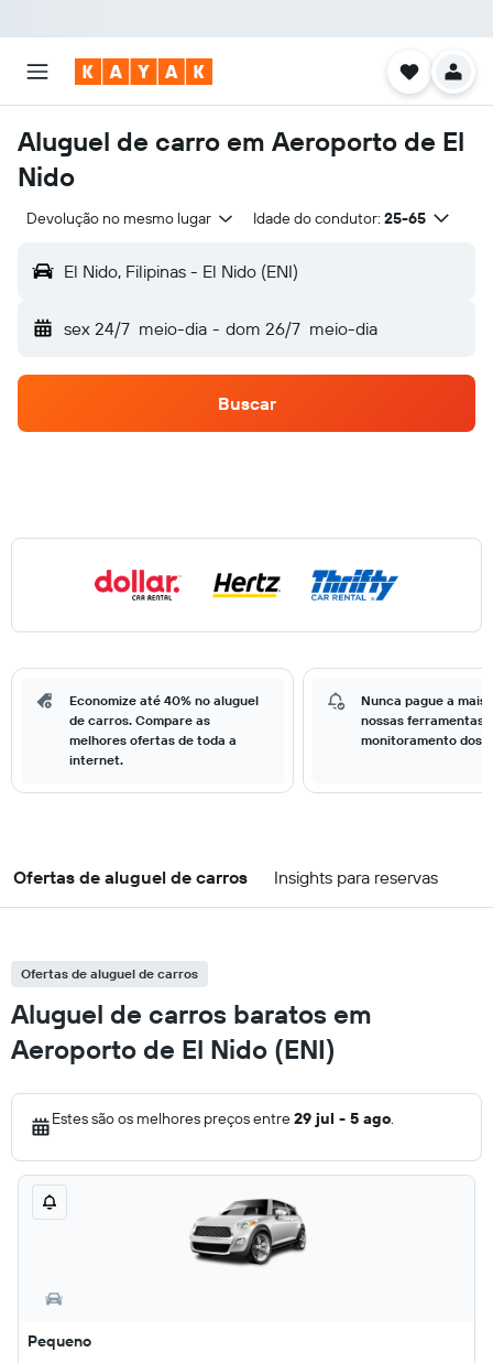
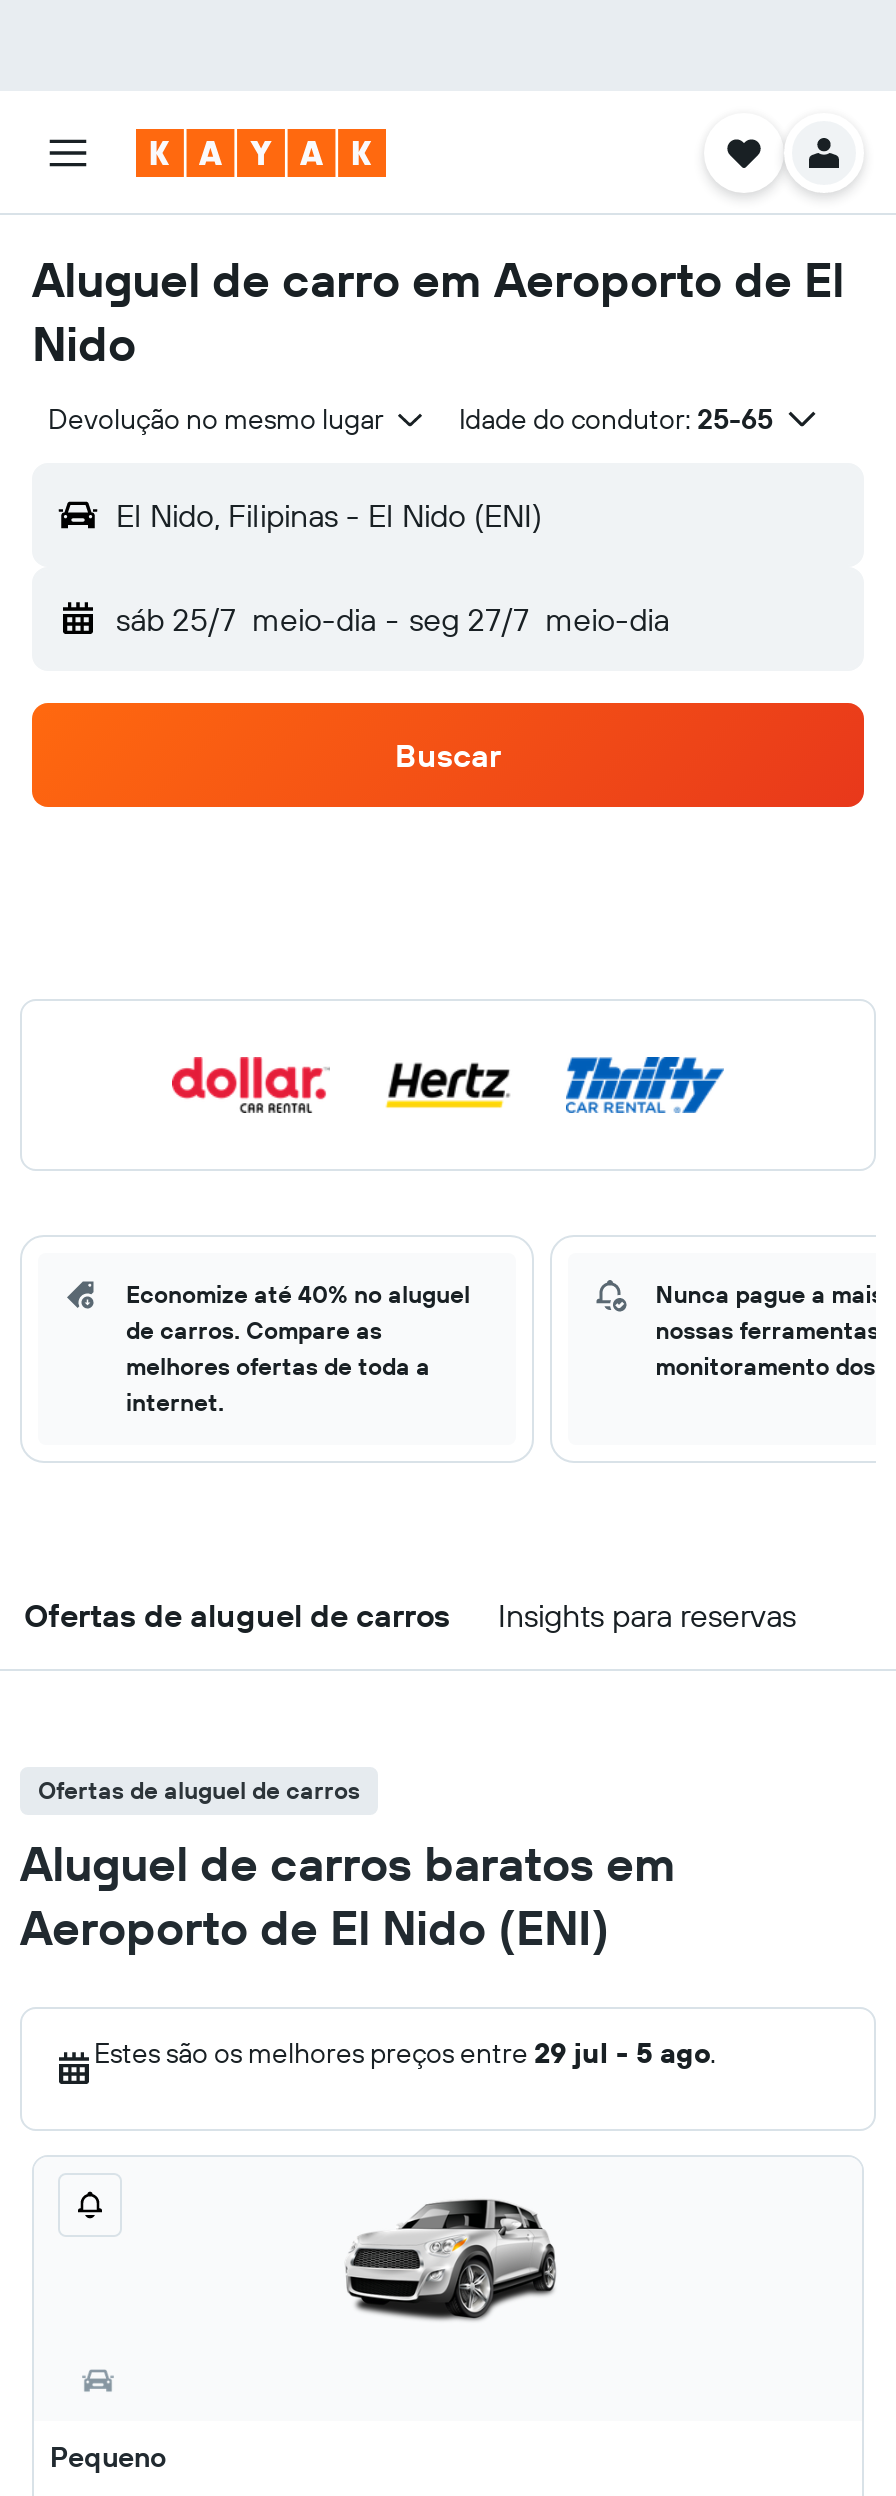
- sex 24/7 meio-dia - dom 26/7 meio-dia
+ sáb 25/7 meio-dia - seg 27/7 meio-dia
